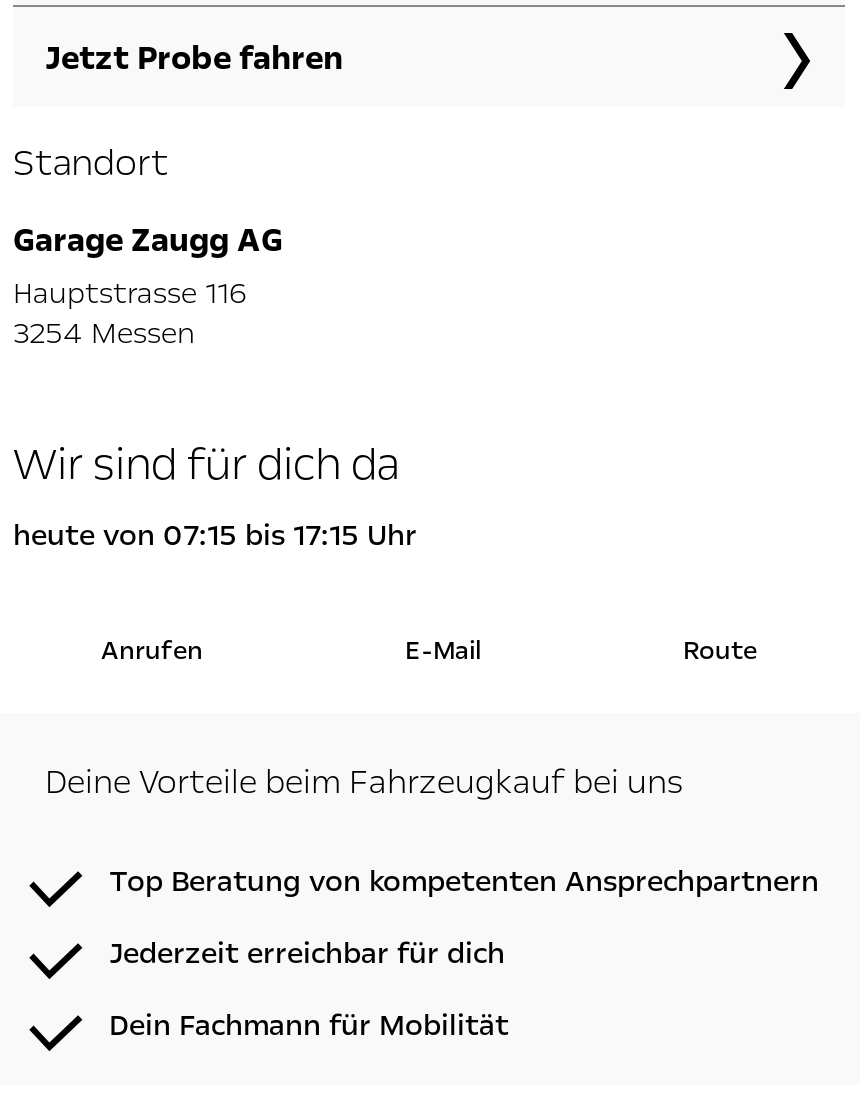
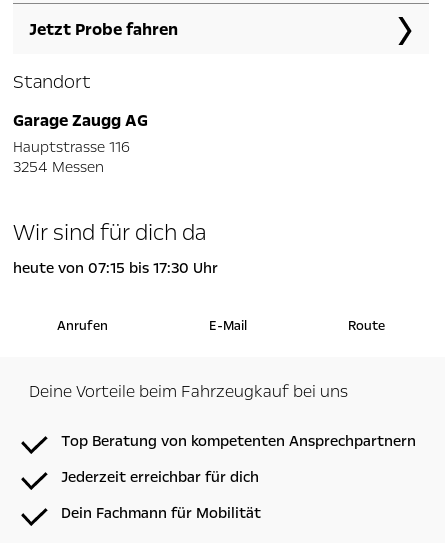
- heute von 07:15 bis 17:15 Uhr
+ heute von 07:15 bis 17:30 Uhr
